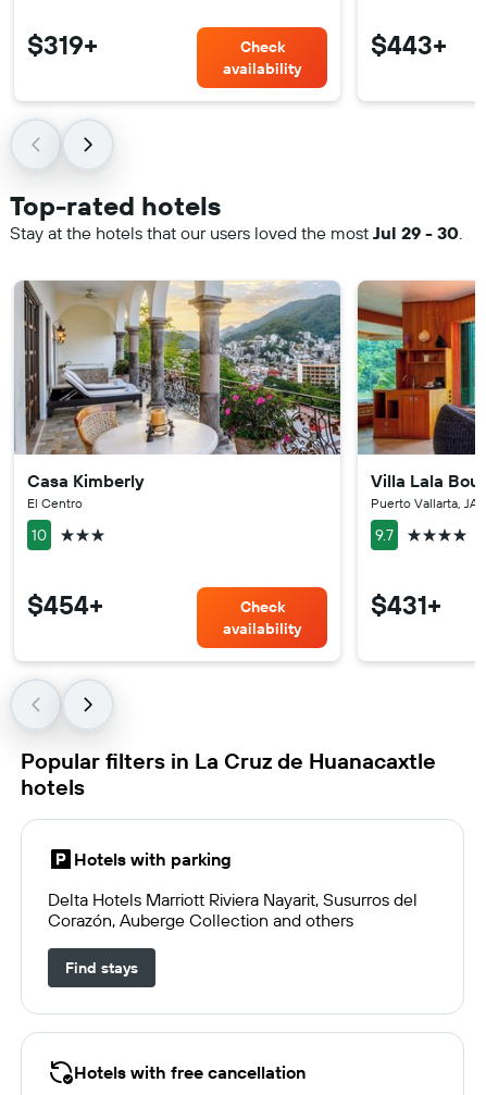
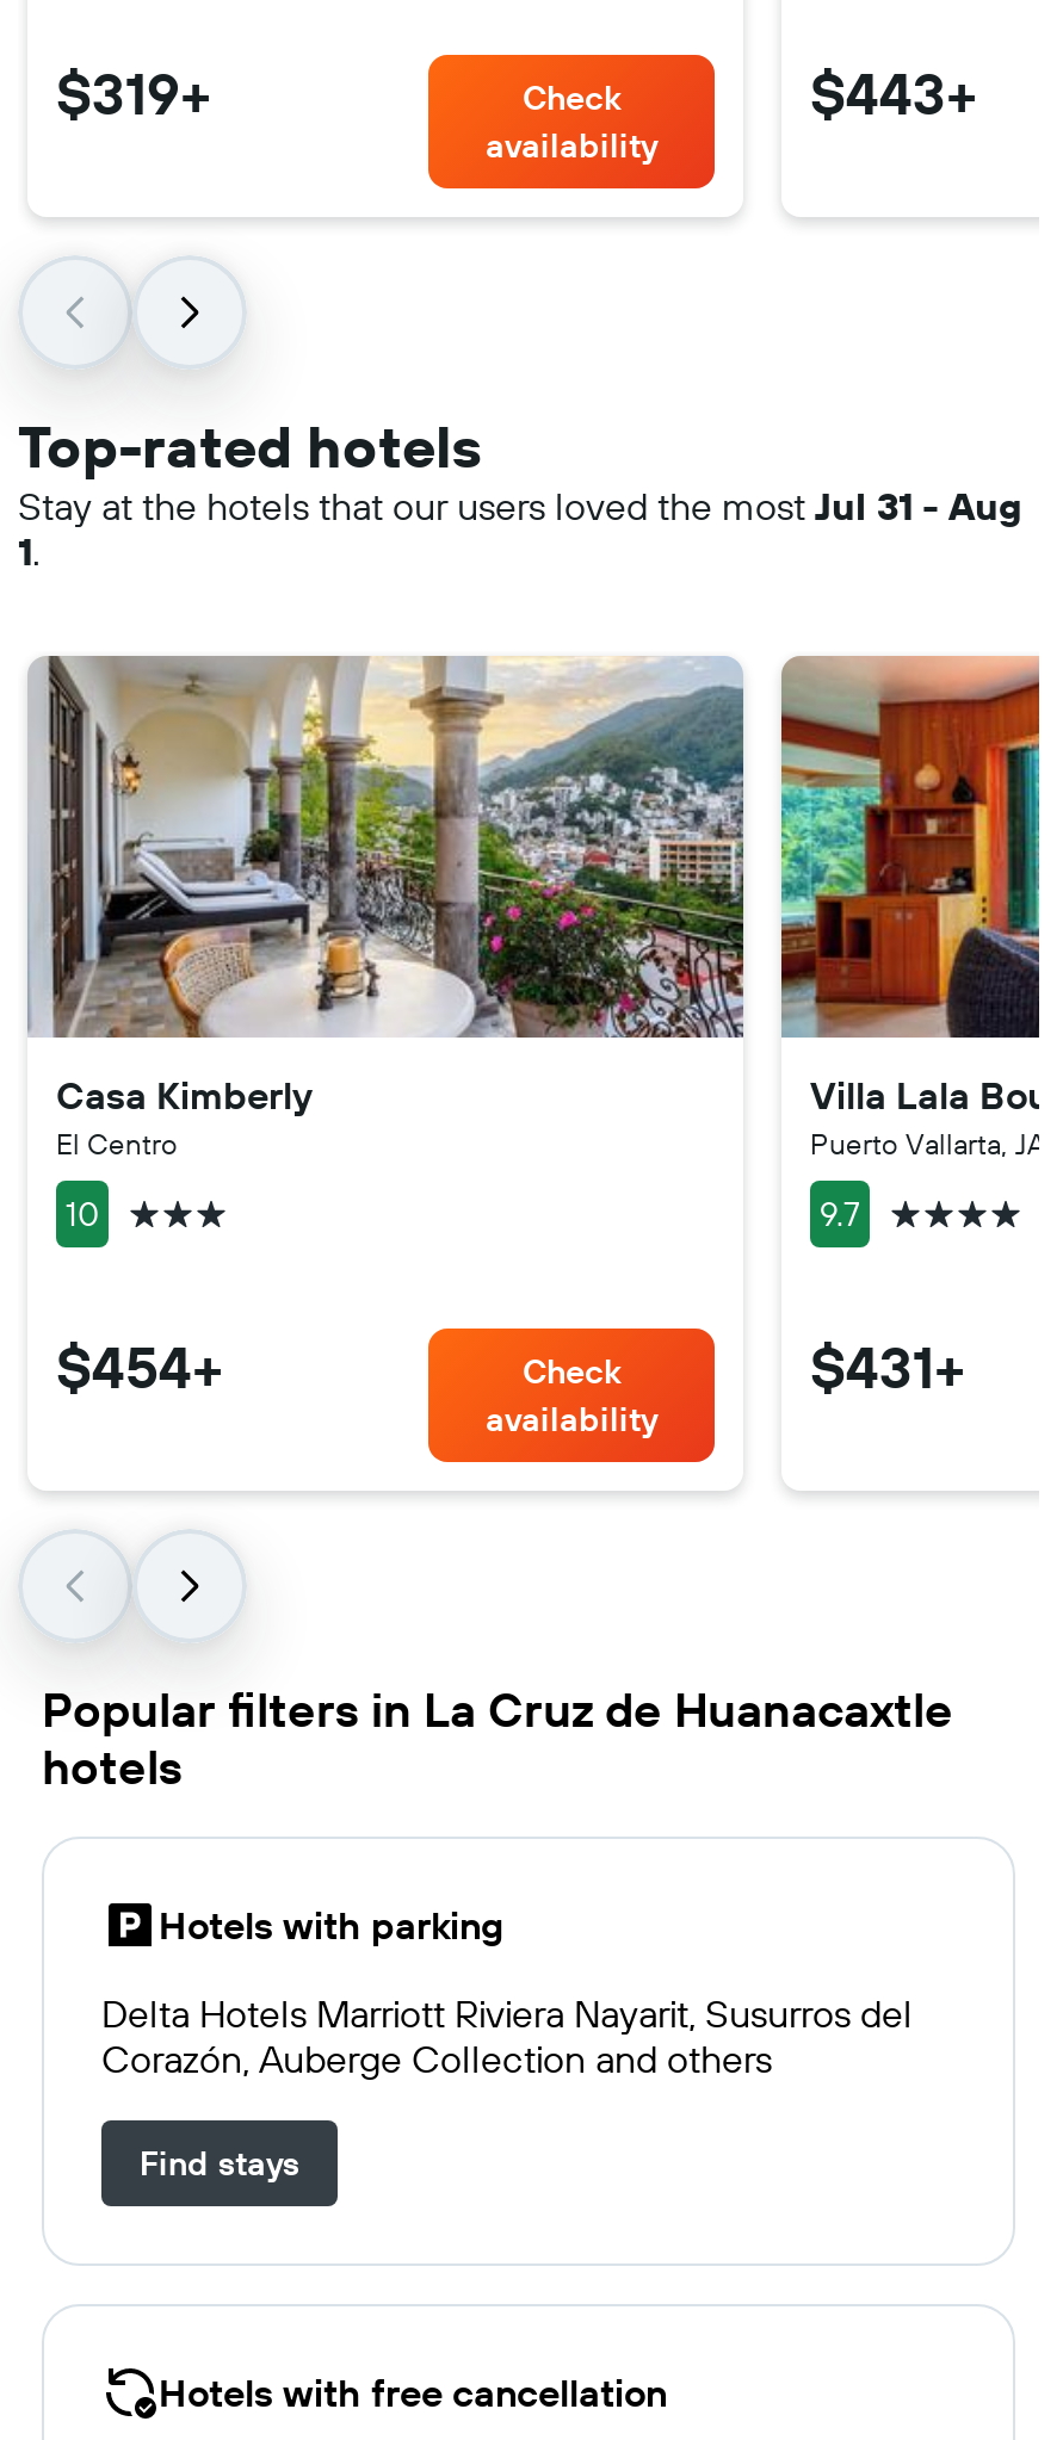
- Stay at the hotels that our users loved the most Jul 29 - 30.
+ Stay at the hotels that our users loved the most Jul 31 - Aug
+ 1.
